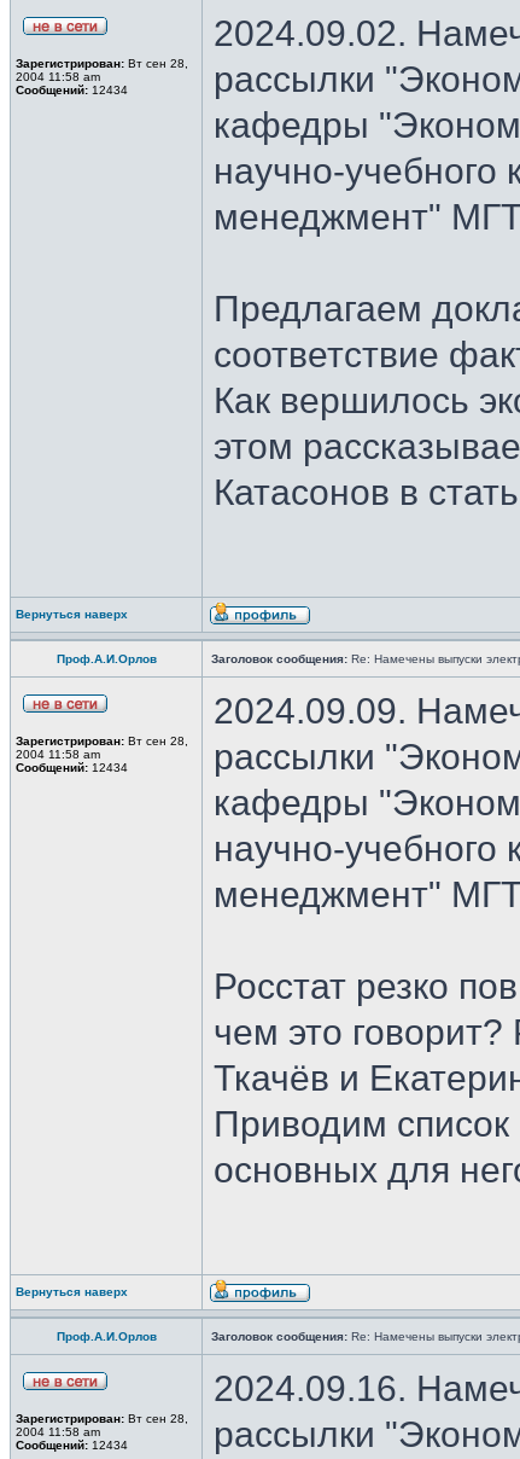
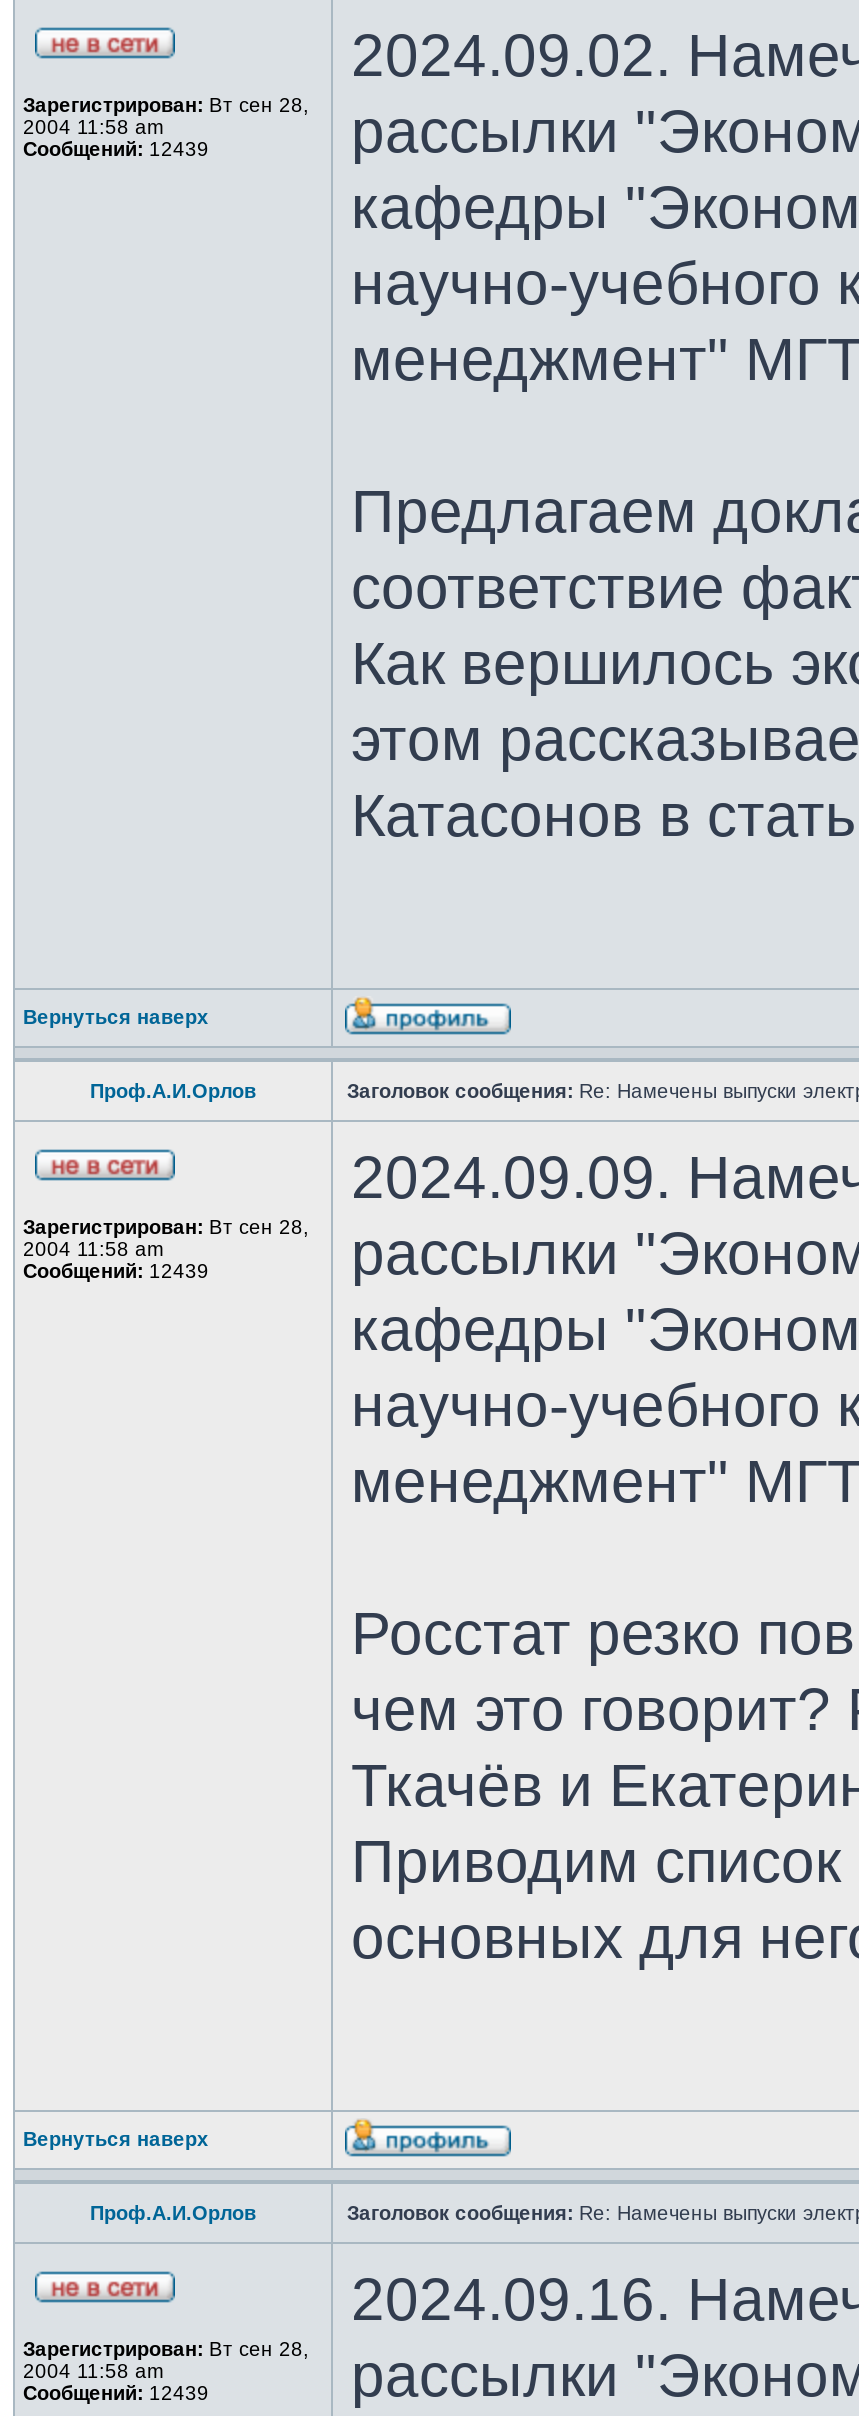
- Сообщений: 12434
+ Сообщений: 12439

- Сообщений: 12434
+ Сообщений: 12439

- Сообщений: 12434
+ Сообщений: 12439
